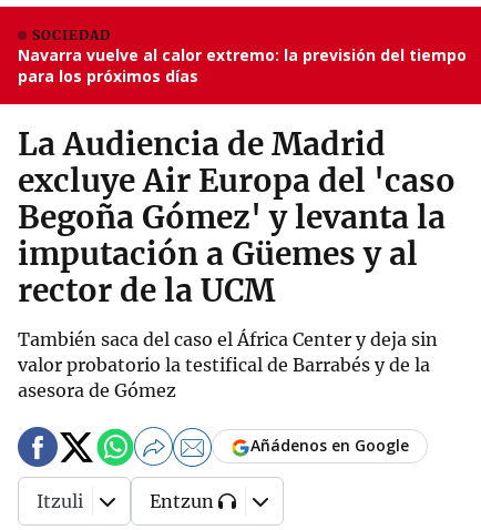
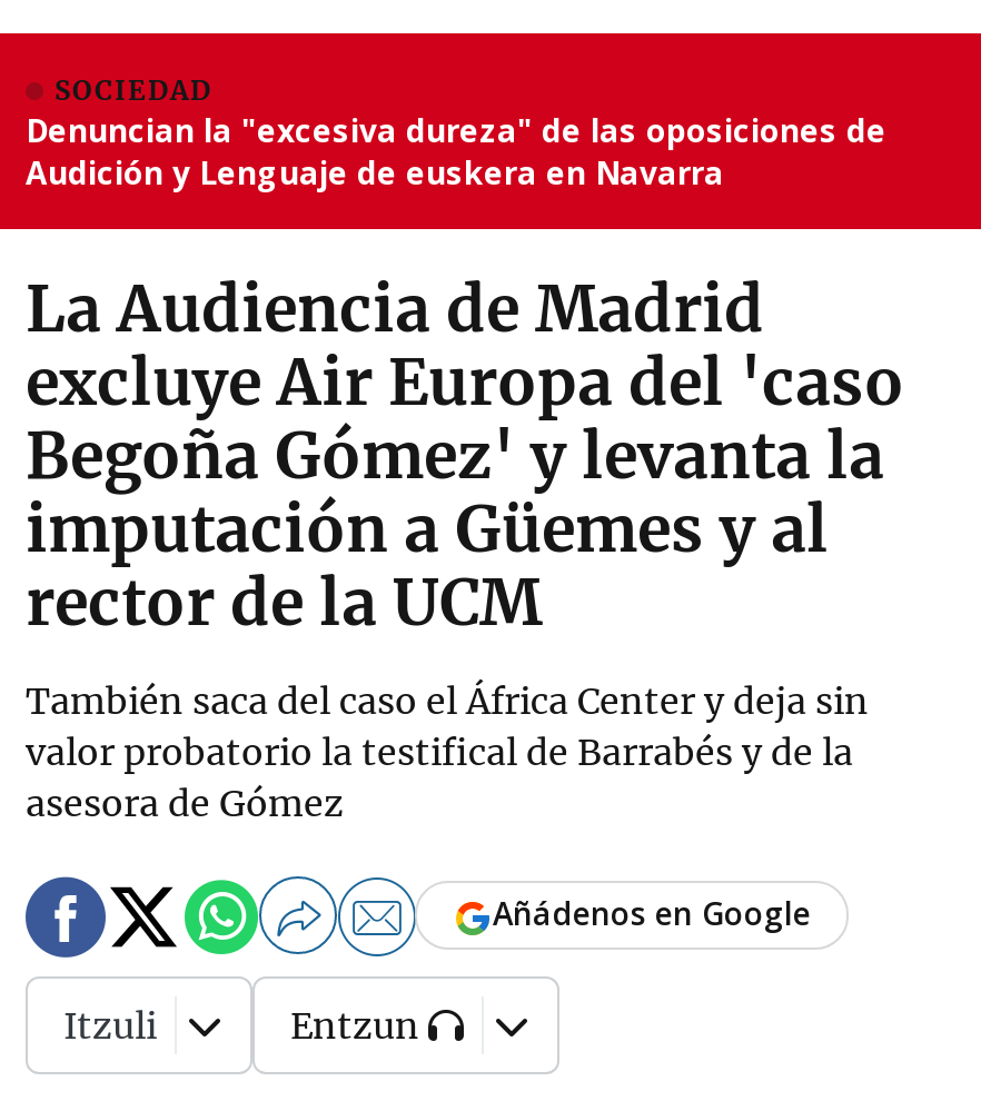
- Navarra vuelve al calor extremo: la previsión del tiempo
- para los próximos días
+ Denuncian la "excesiva dureza" de las oposiciones de
+ Audición y Lenguaje de euskera en Navarra
